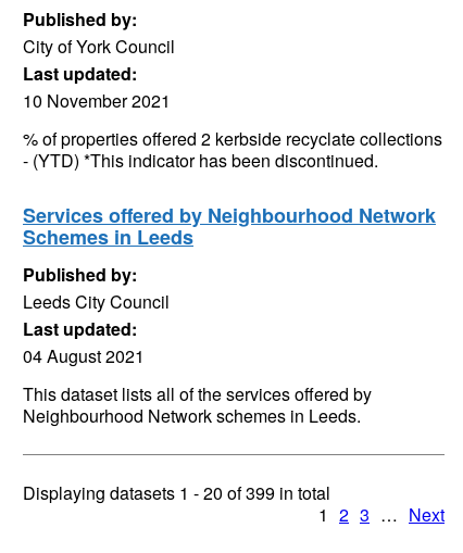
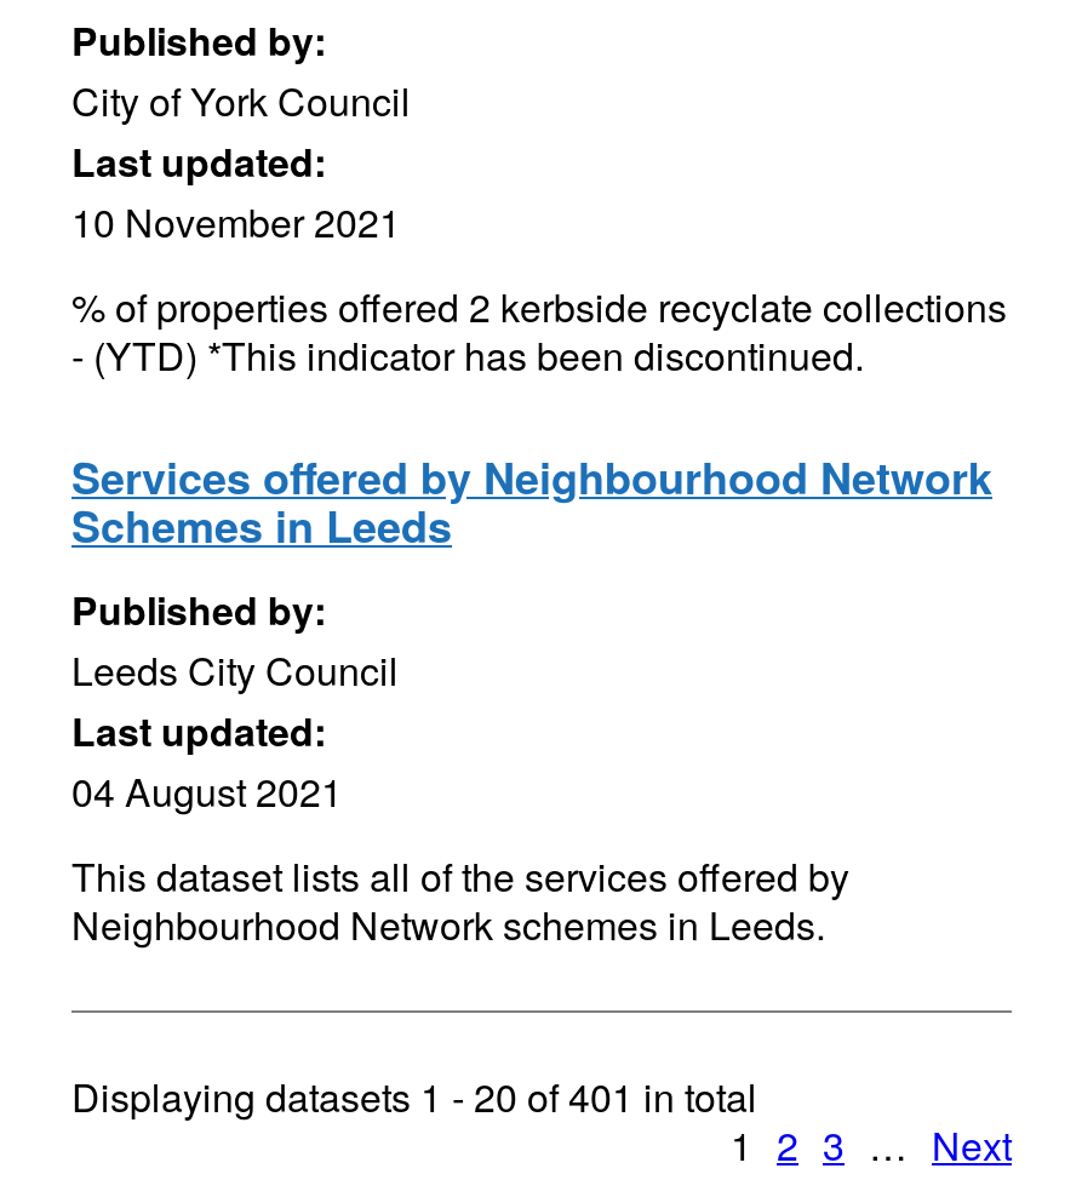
- Displaying datasets 1 - 20 of 399 in total
+ Displaying datasets 1 - 20 of 401 in total
